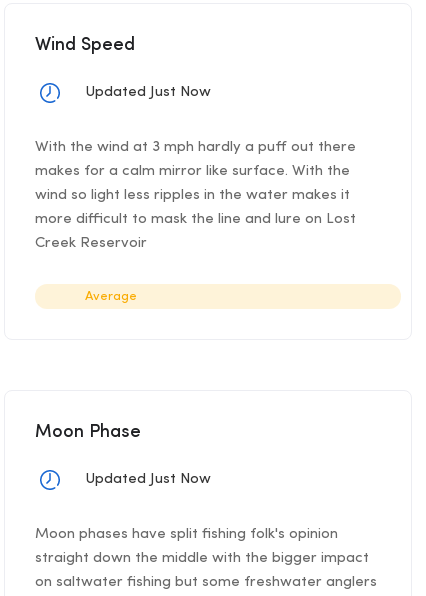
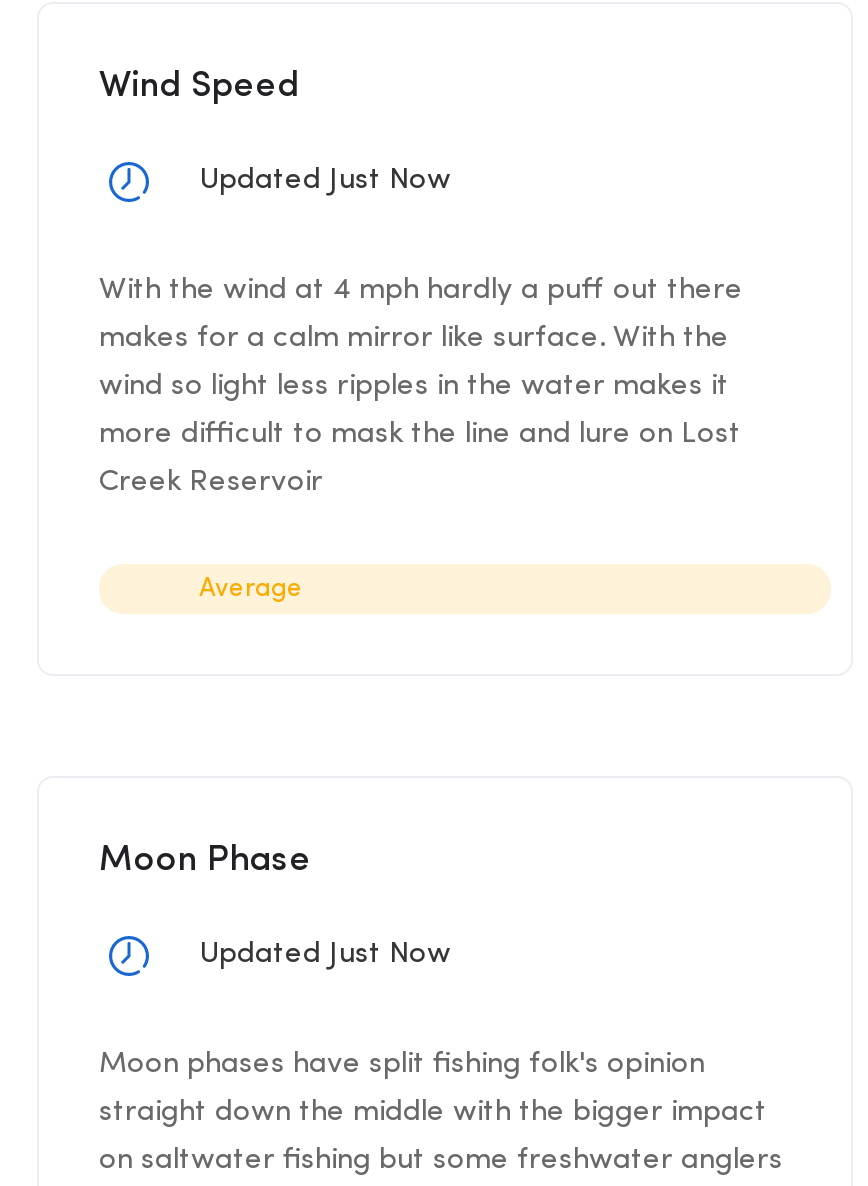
- With the wind at 3 mph hardly a puff out there
+ With the wind at 4 mph hardly a puff out there
